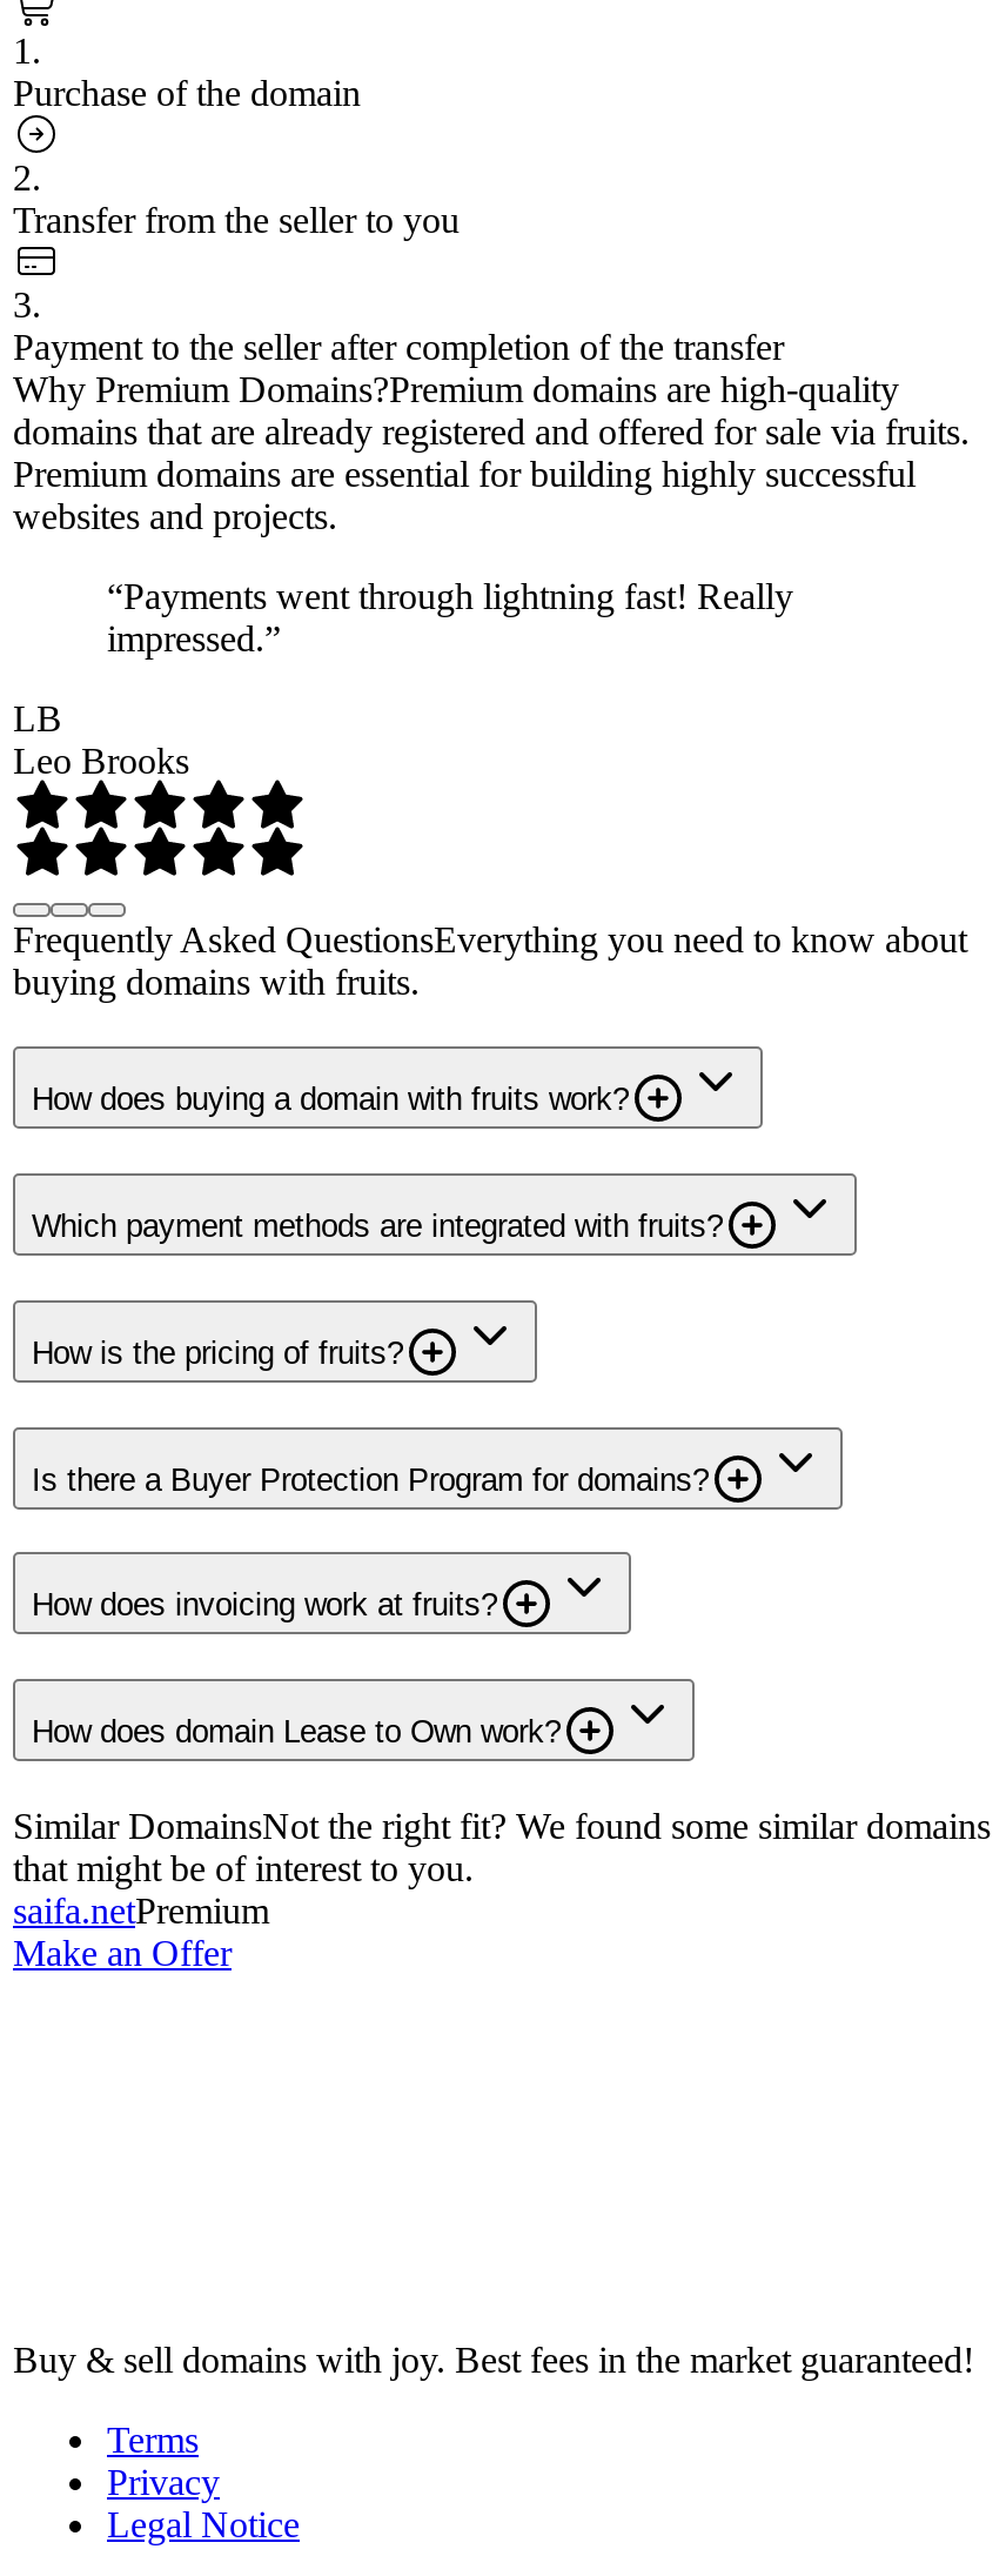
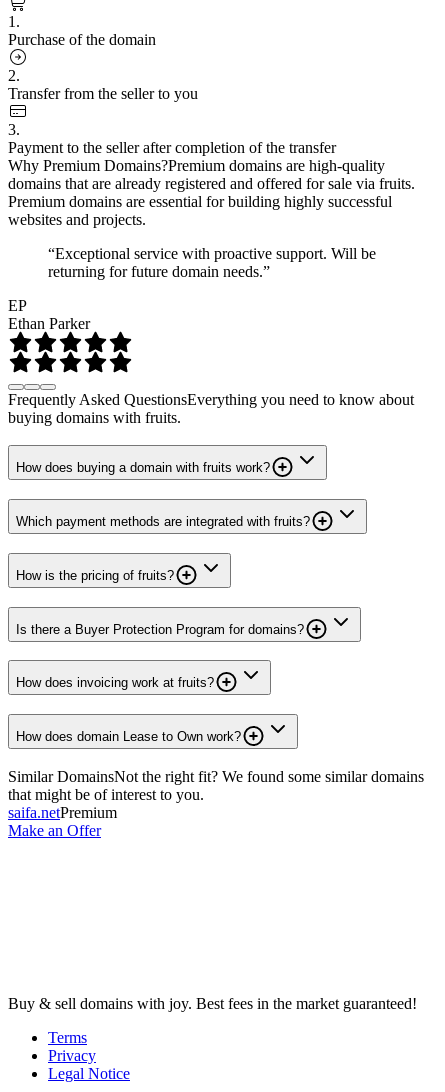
- “Payments went through lightning fast! Really
- impressed.”
+ “Exceptional service with proactive support. Will be
+ returning for future domain needs.”

- LB
- Leo Brooks
+ EP
+ Ethan Parker
